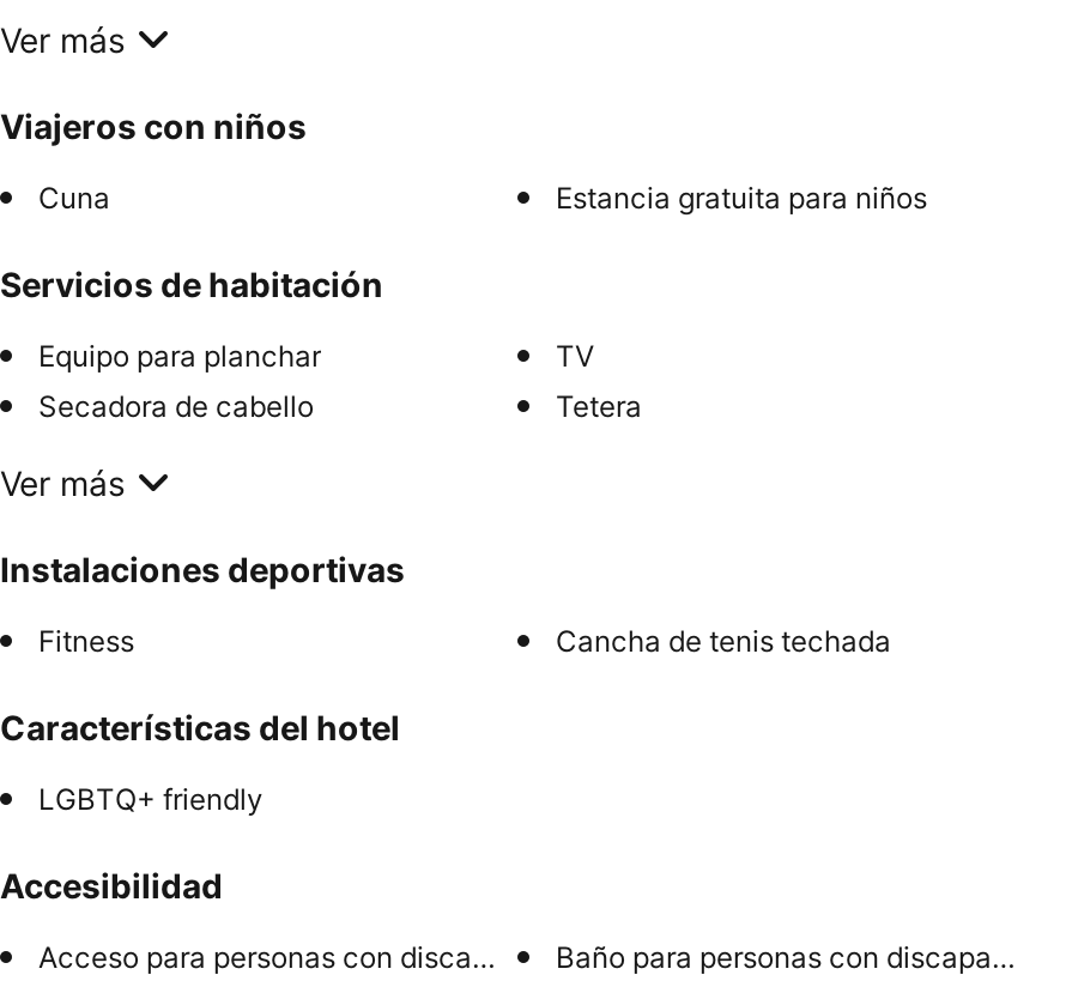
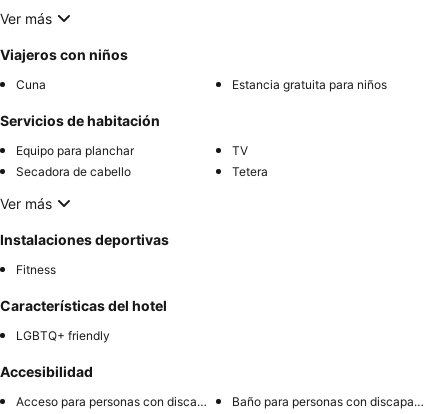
- Cancha de tenis techada
